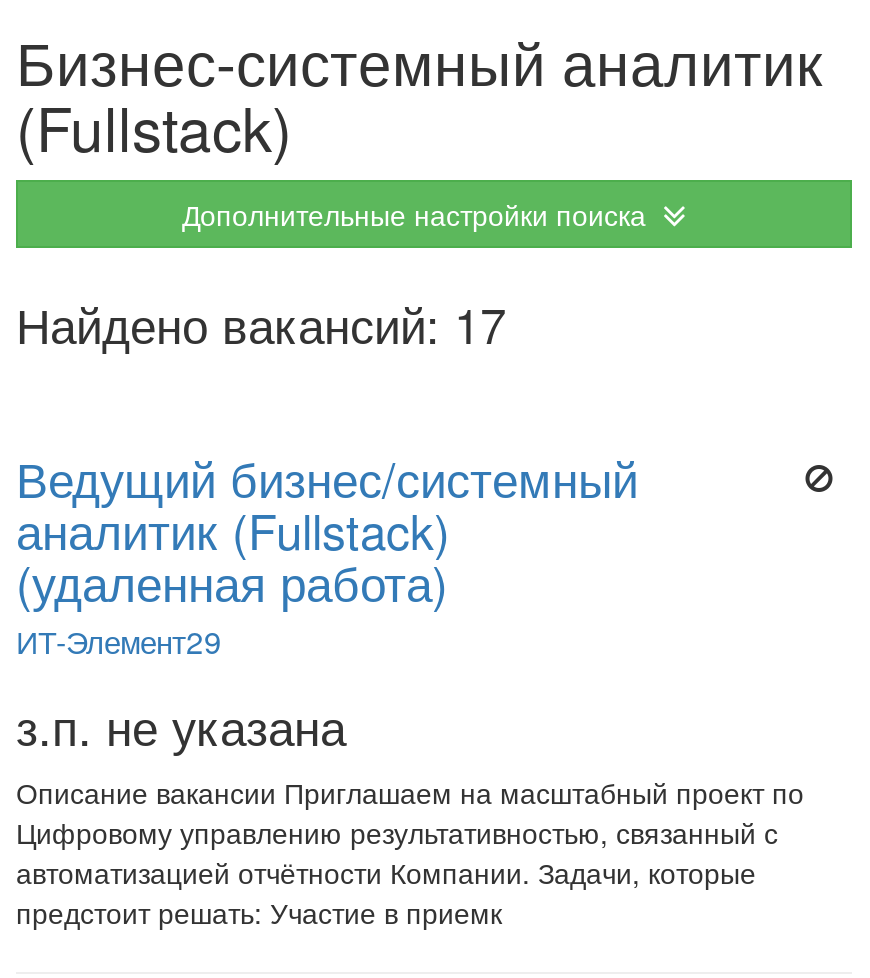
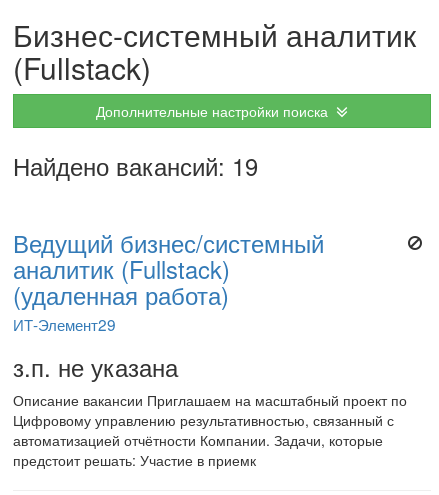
- Найдено вакансий: 17
+ Найдено вакансий: 19
